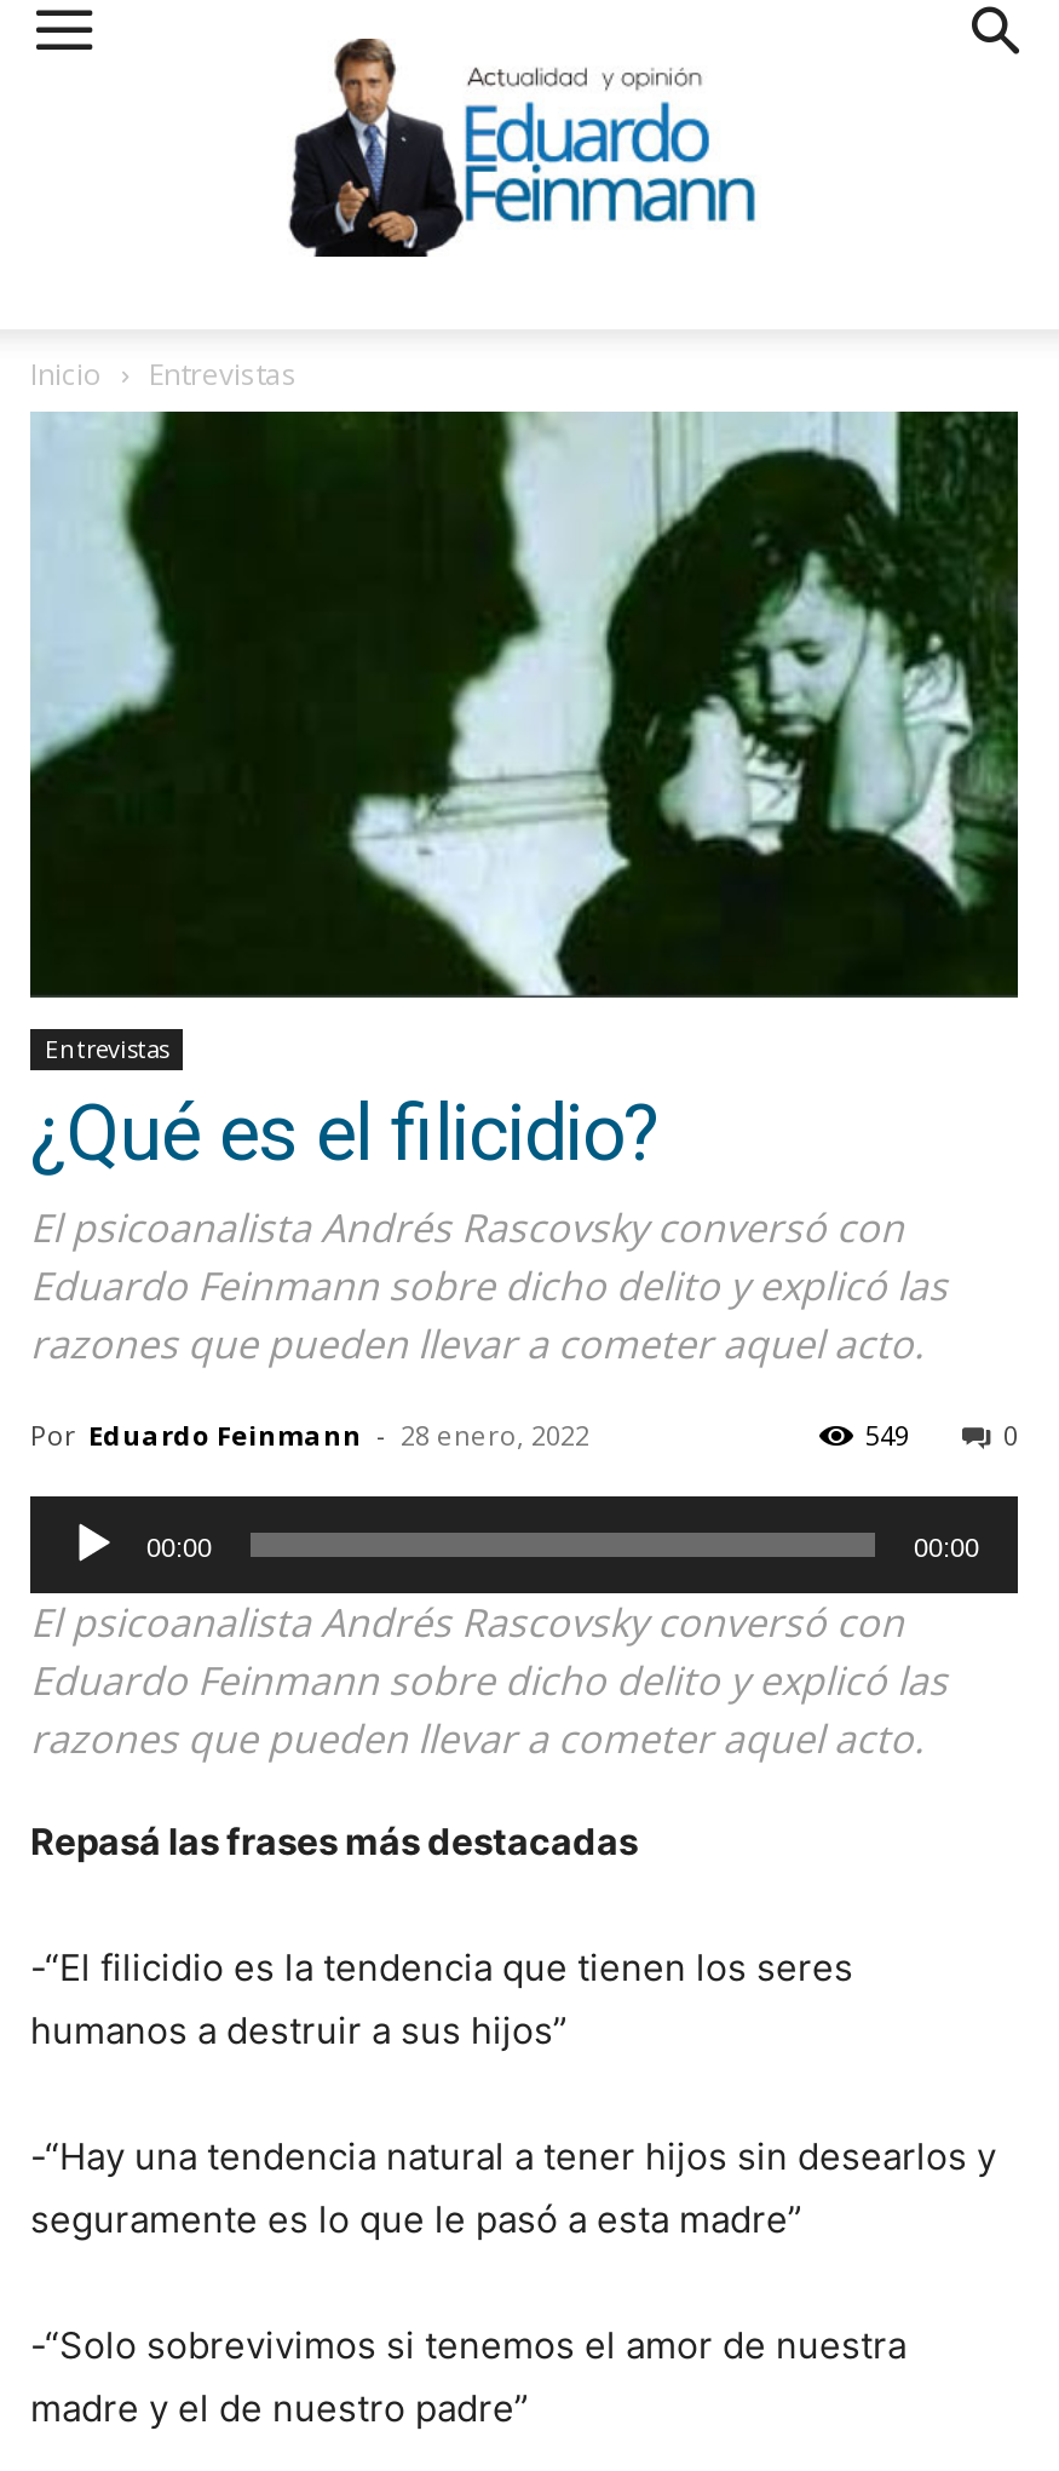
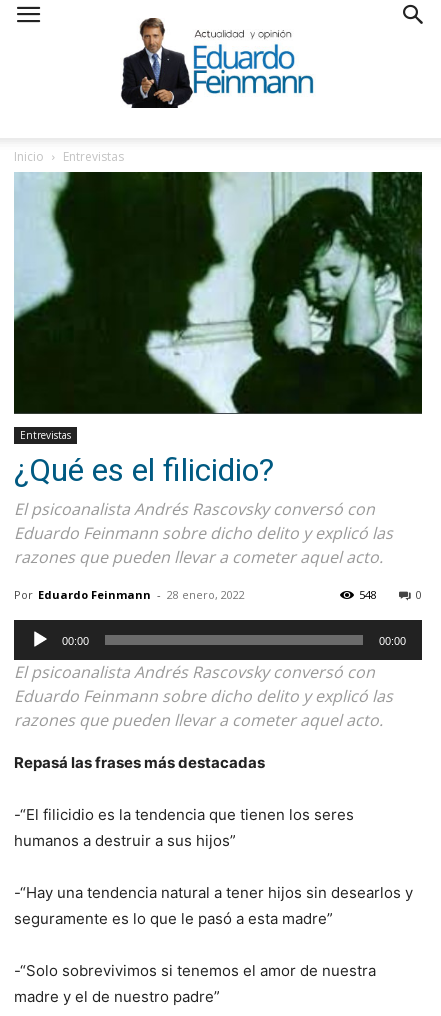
- 549
+ 548
